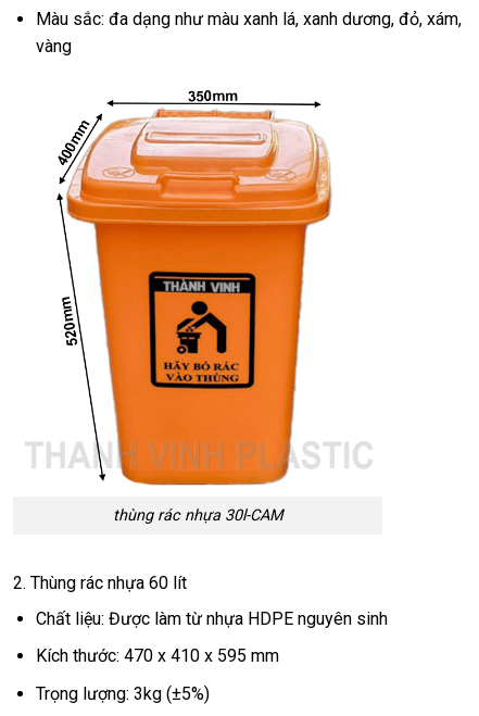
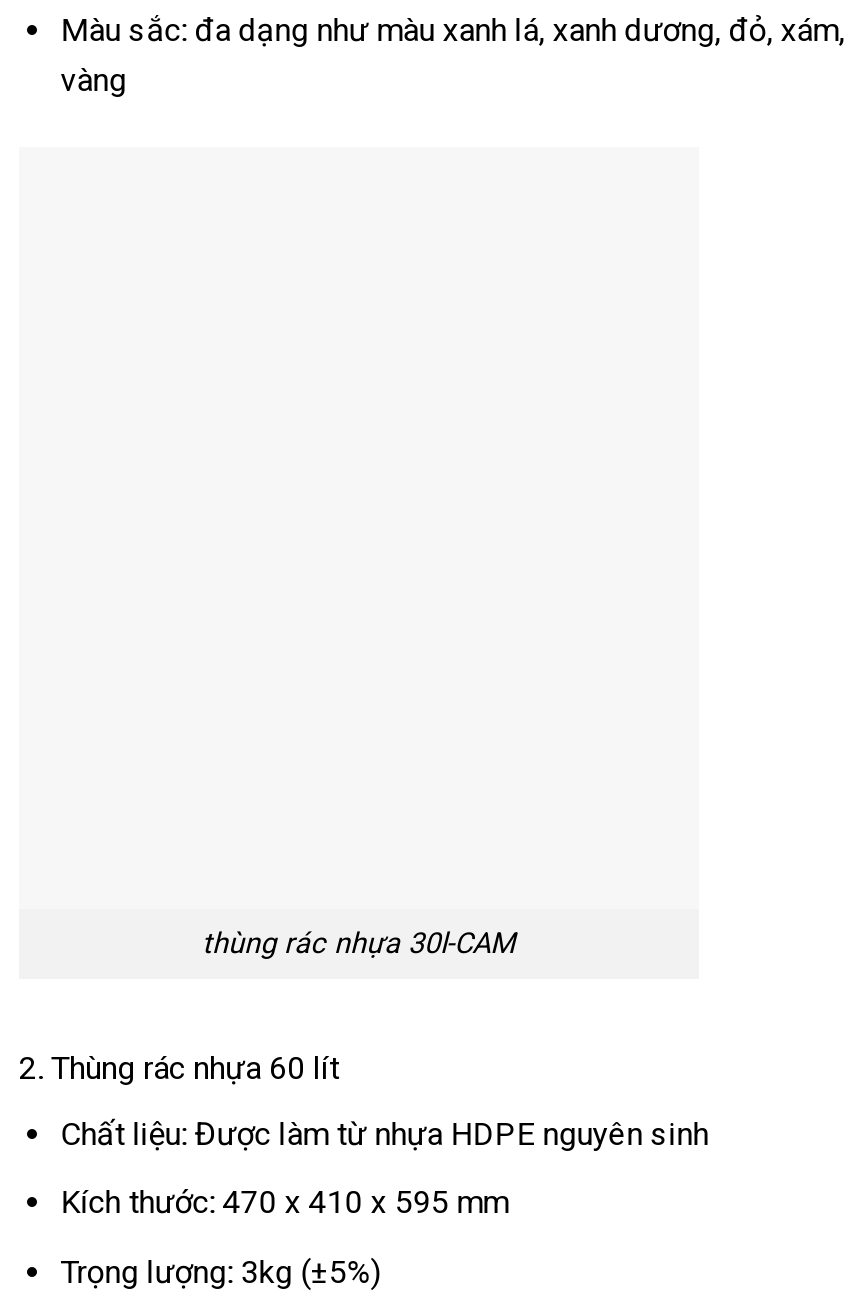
- [image]
